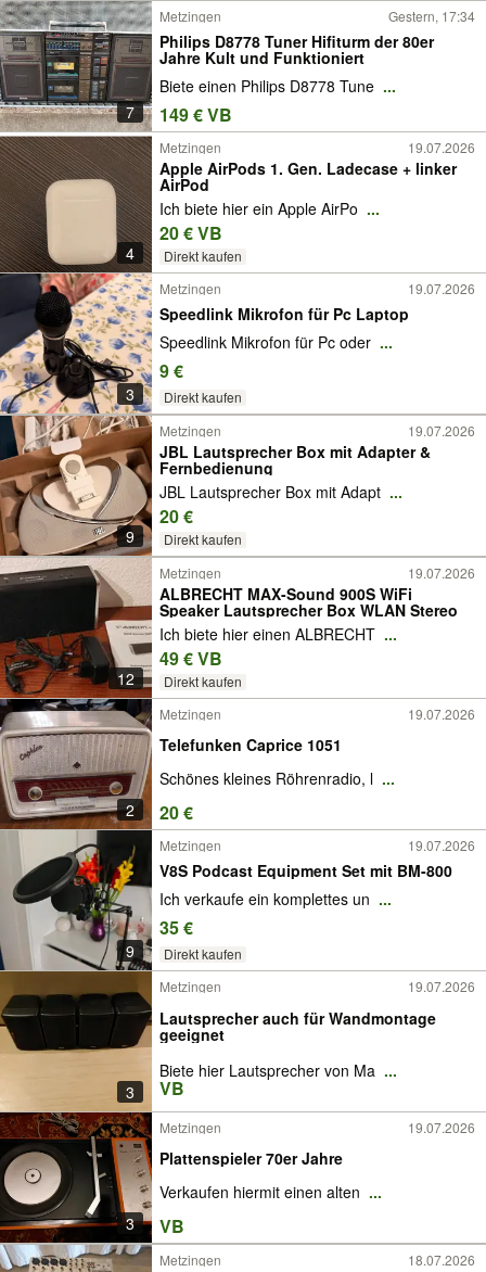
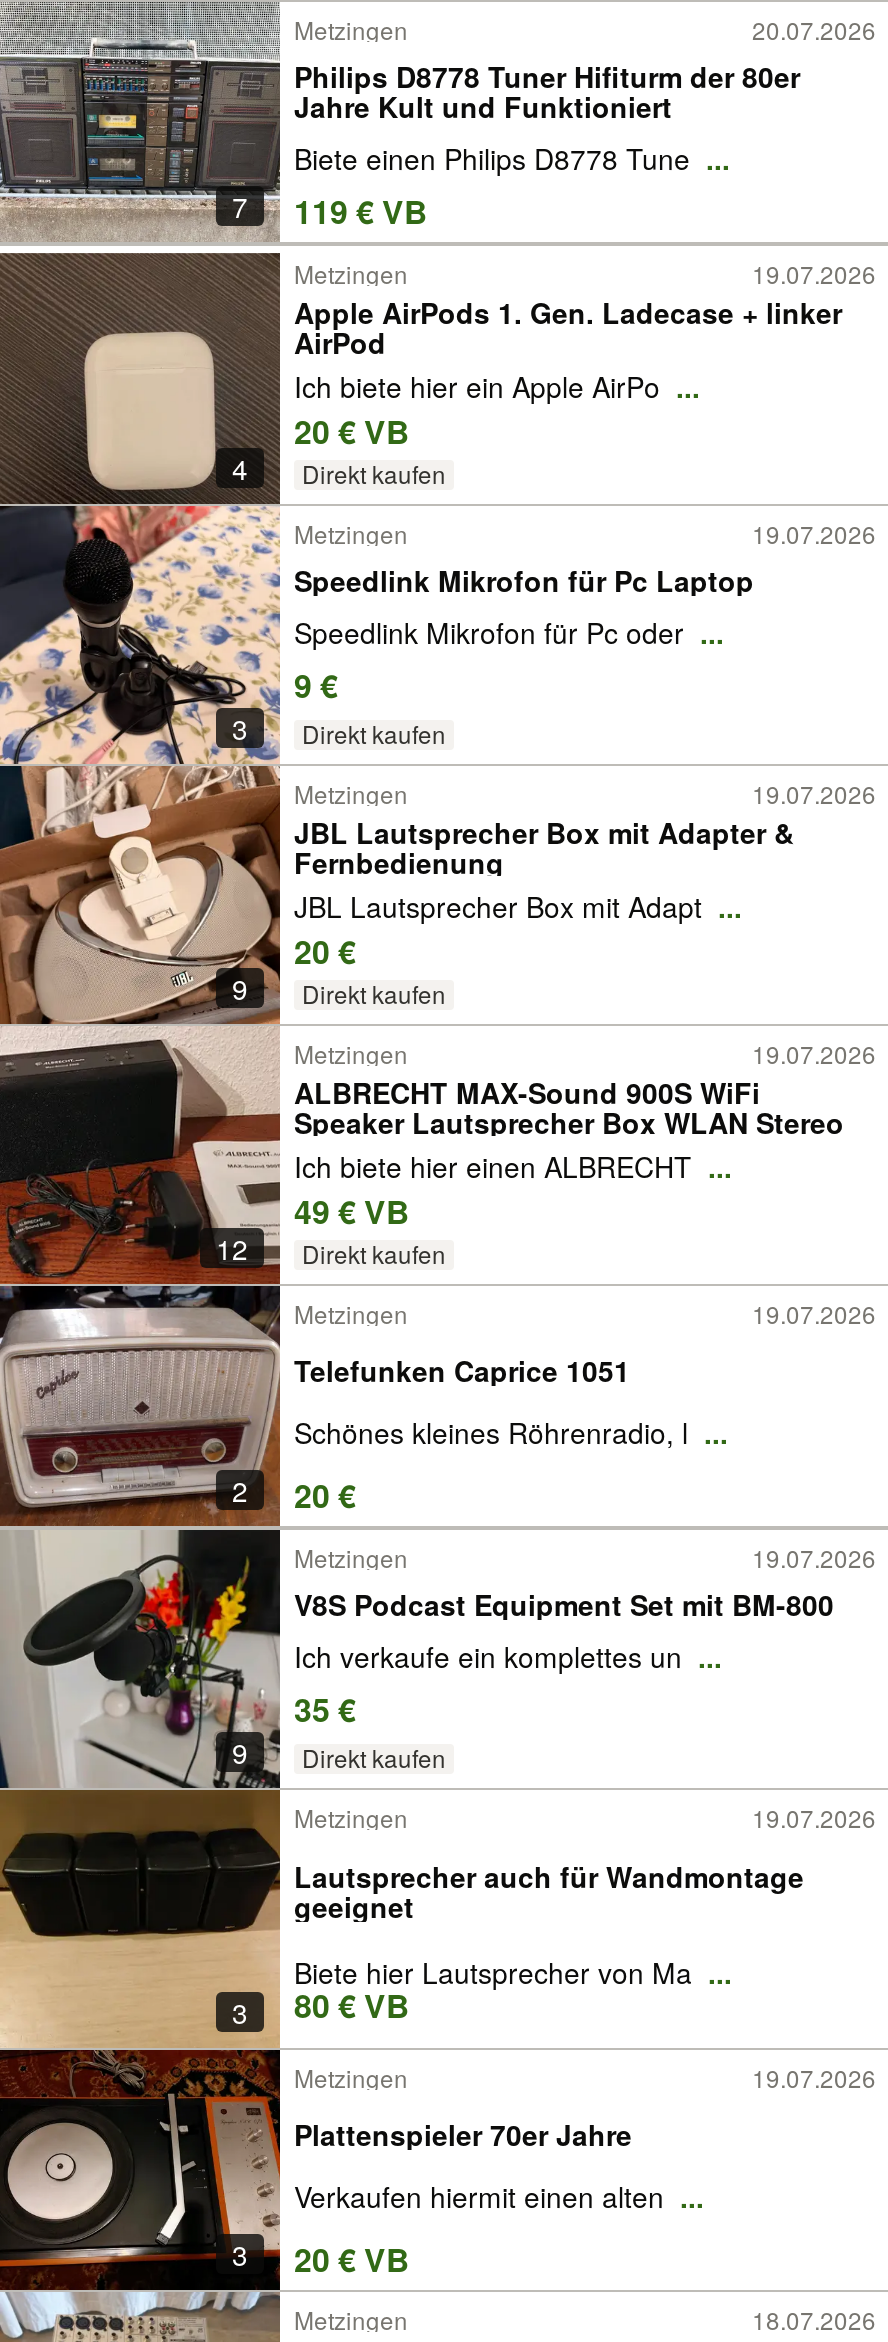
- Gestern, 17:34
+ 20.07.2026

- 149 € VB
+ 119 € VB

- VB
+ 80 € VB

- VB
+ 20 € VB
